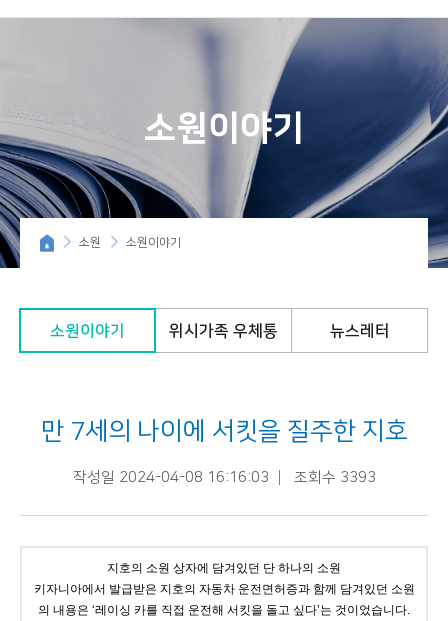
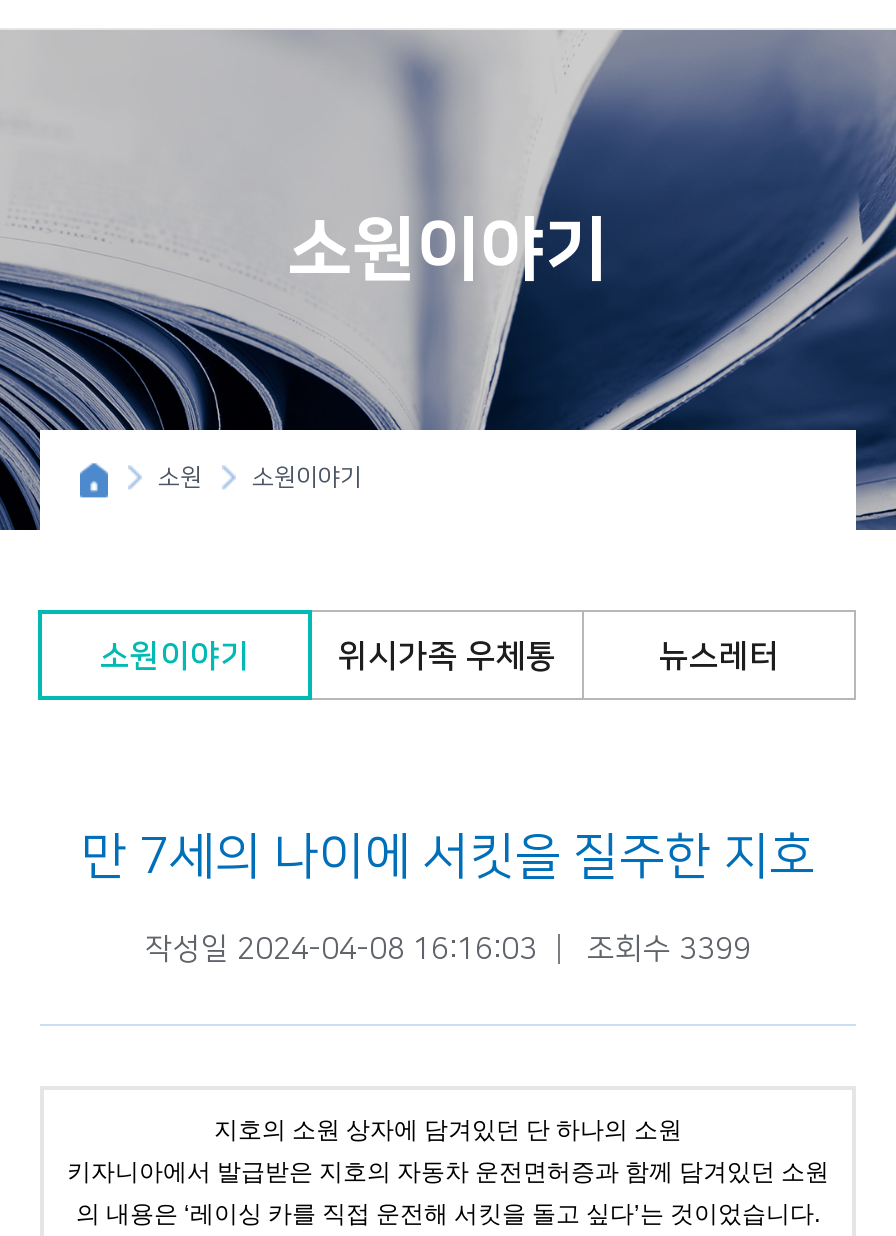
- 작성일 2024-04-08 16:16:03 조회수 3393
+ 작성일 2024-04-08 16:16:03 조회수 3399
